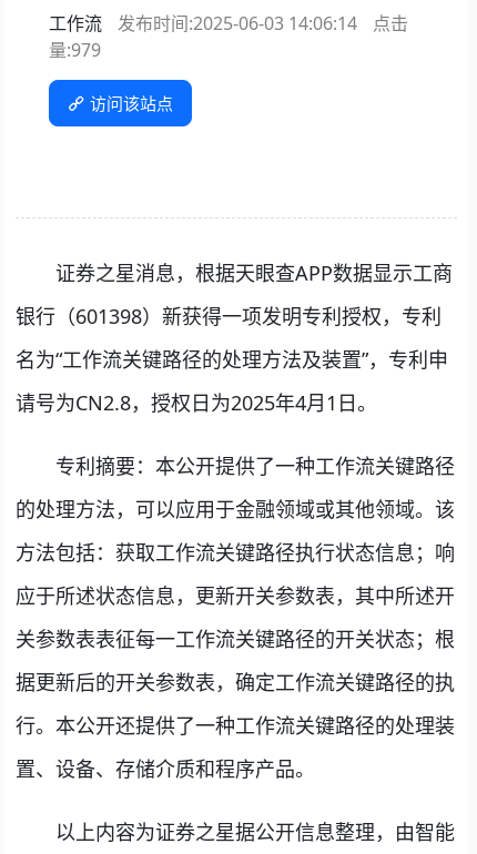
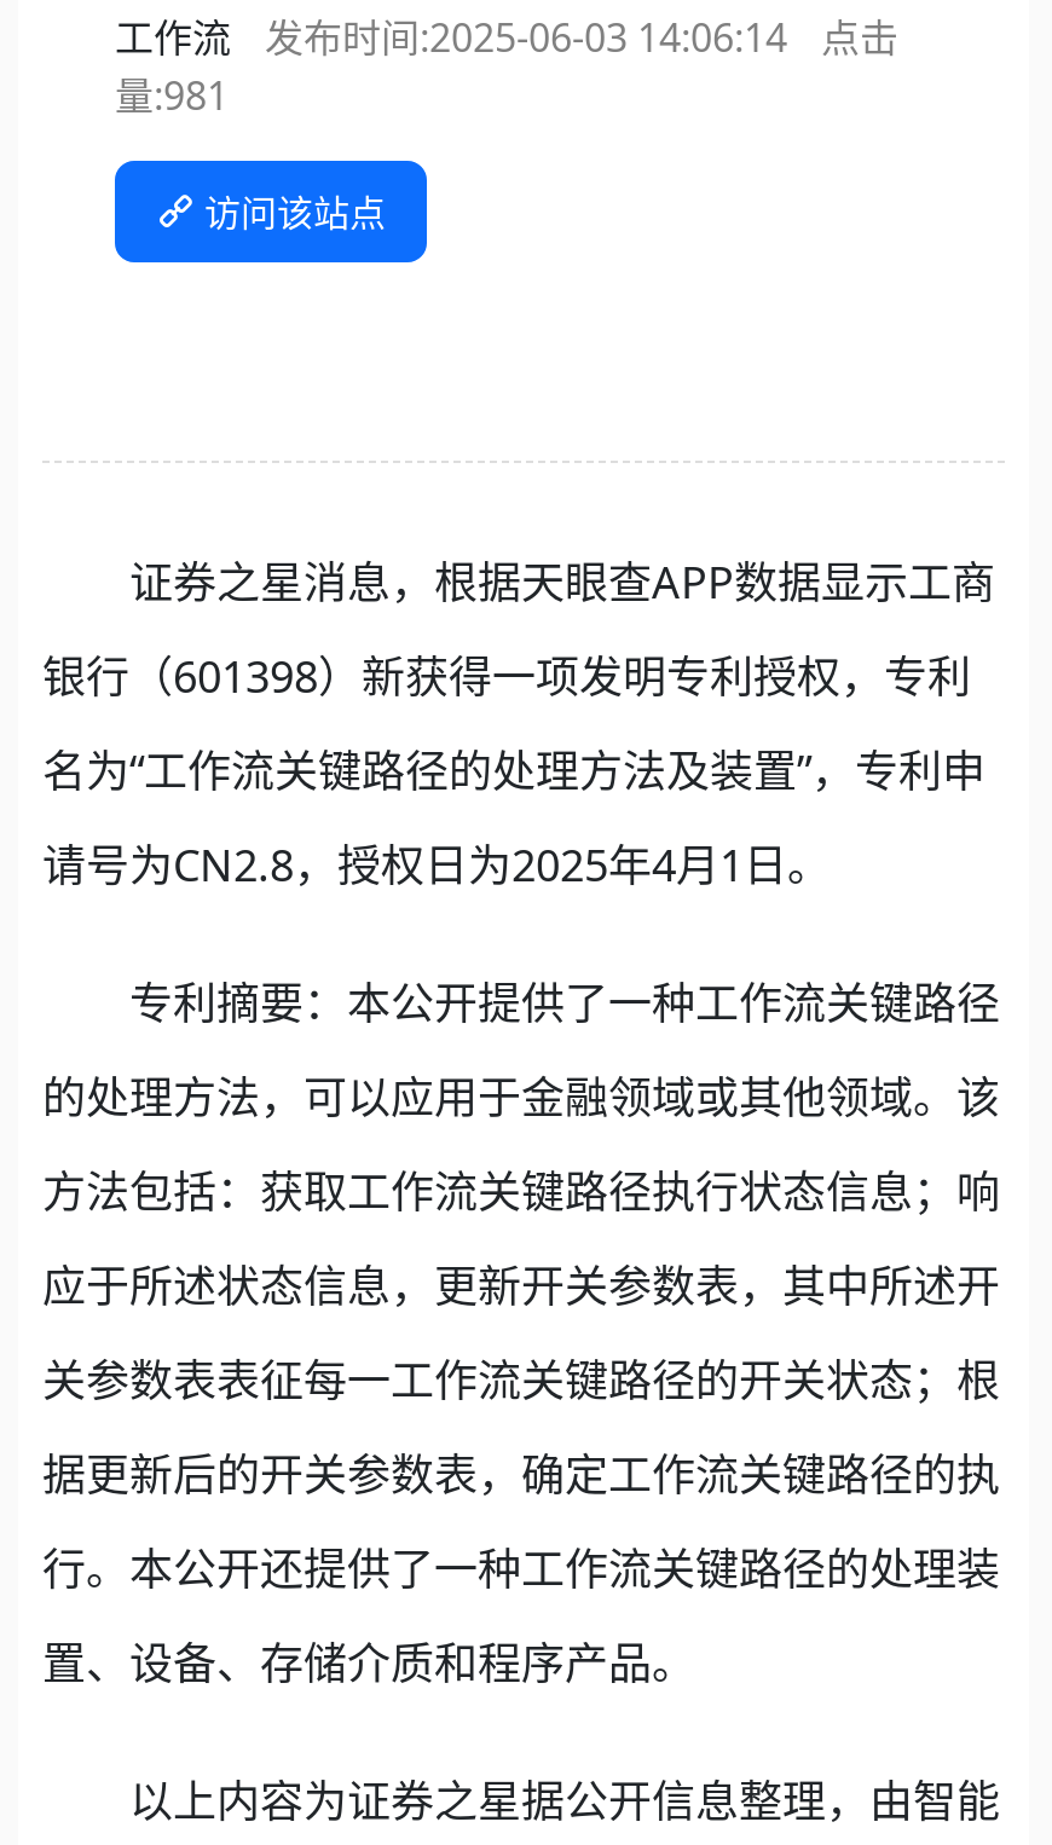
- 量:979
+ 量:981
